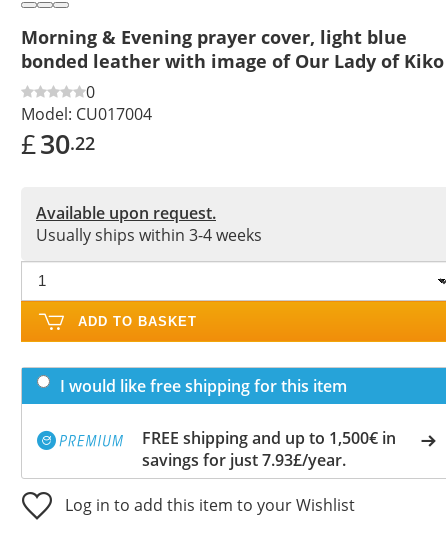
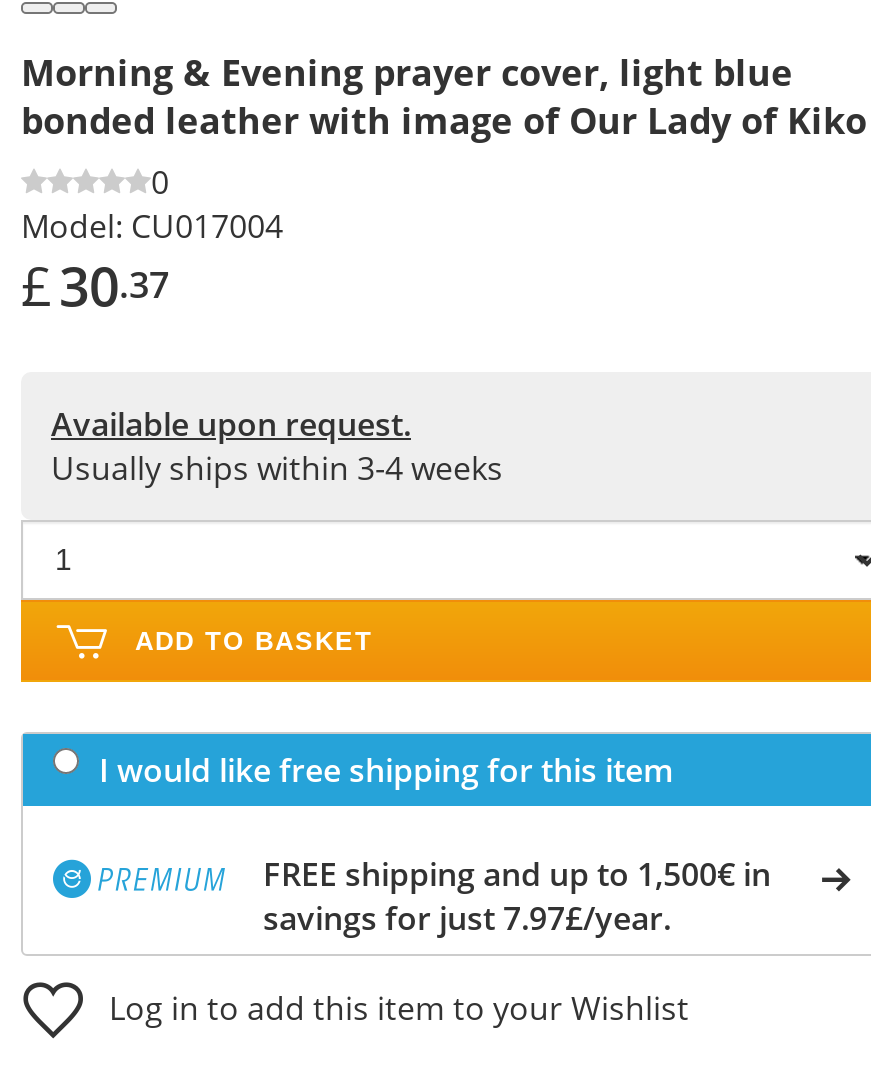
- £ 30.22
+ £ 30.37

- savings for just 7.93£/year.
+ savings for just 7.97£/year.
